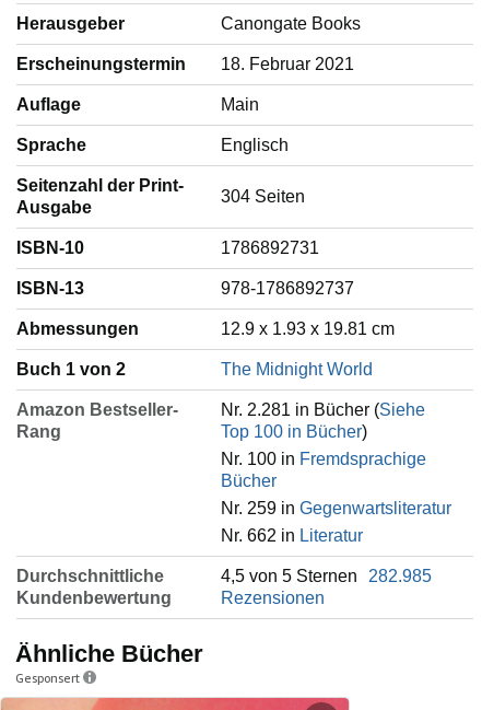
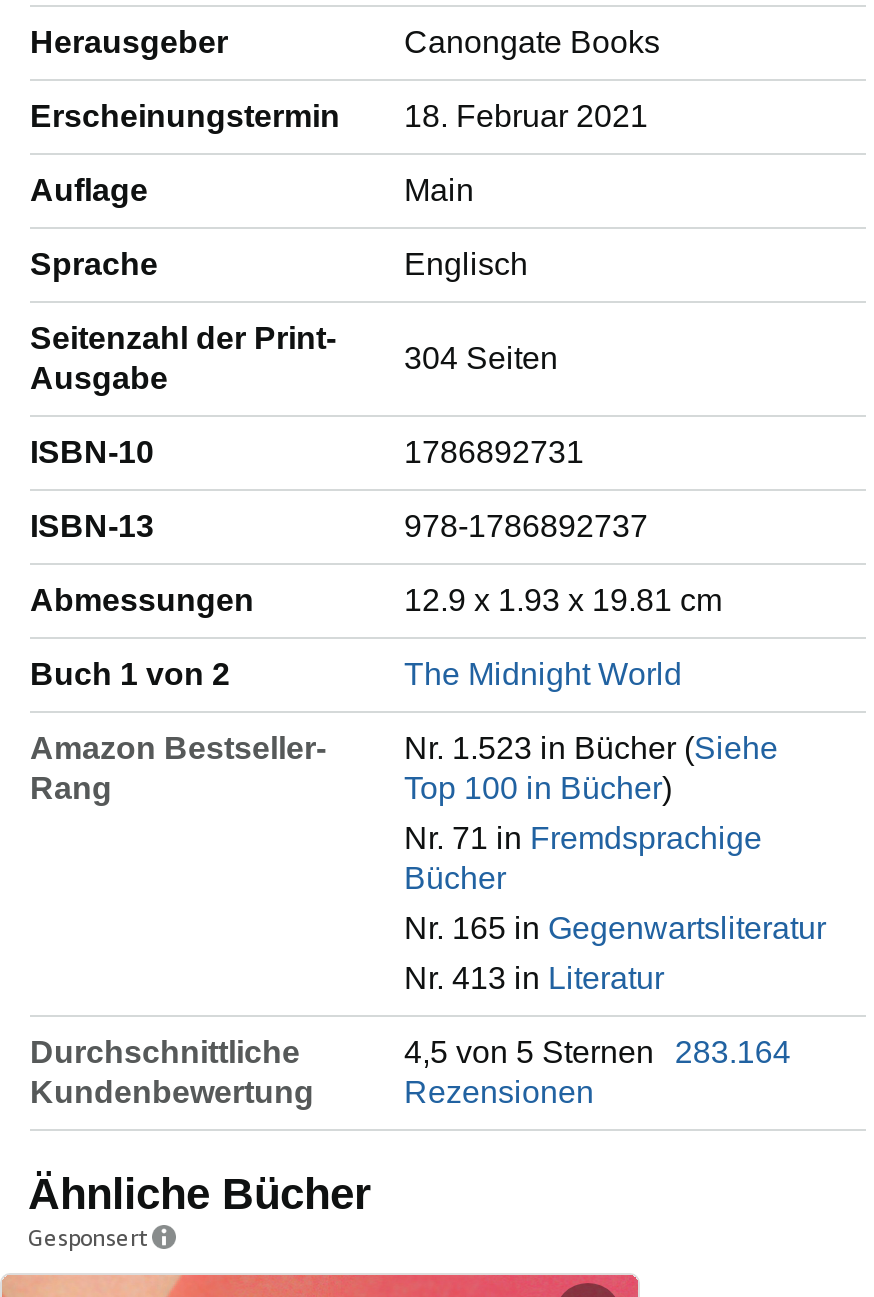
- Nr. 2.281 in Bücher (Siehe
+ Nr. 1.523 in Bücher (Siehe

- Nr. 100 in Fremdsprachige
+ Nr. 71 in Fremdsprachige

- Nr. 259 in Gegenwartsliteratur
+ Nr. 165 in Gegenwartsliteratur

- Nr. 662 in Literatur
+ Nr. 413 in Literatur

- 4,5 von 5 Sternen 282.985
+ 4,5 von 5 Sternen 283.164
